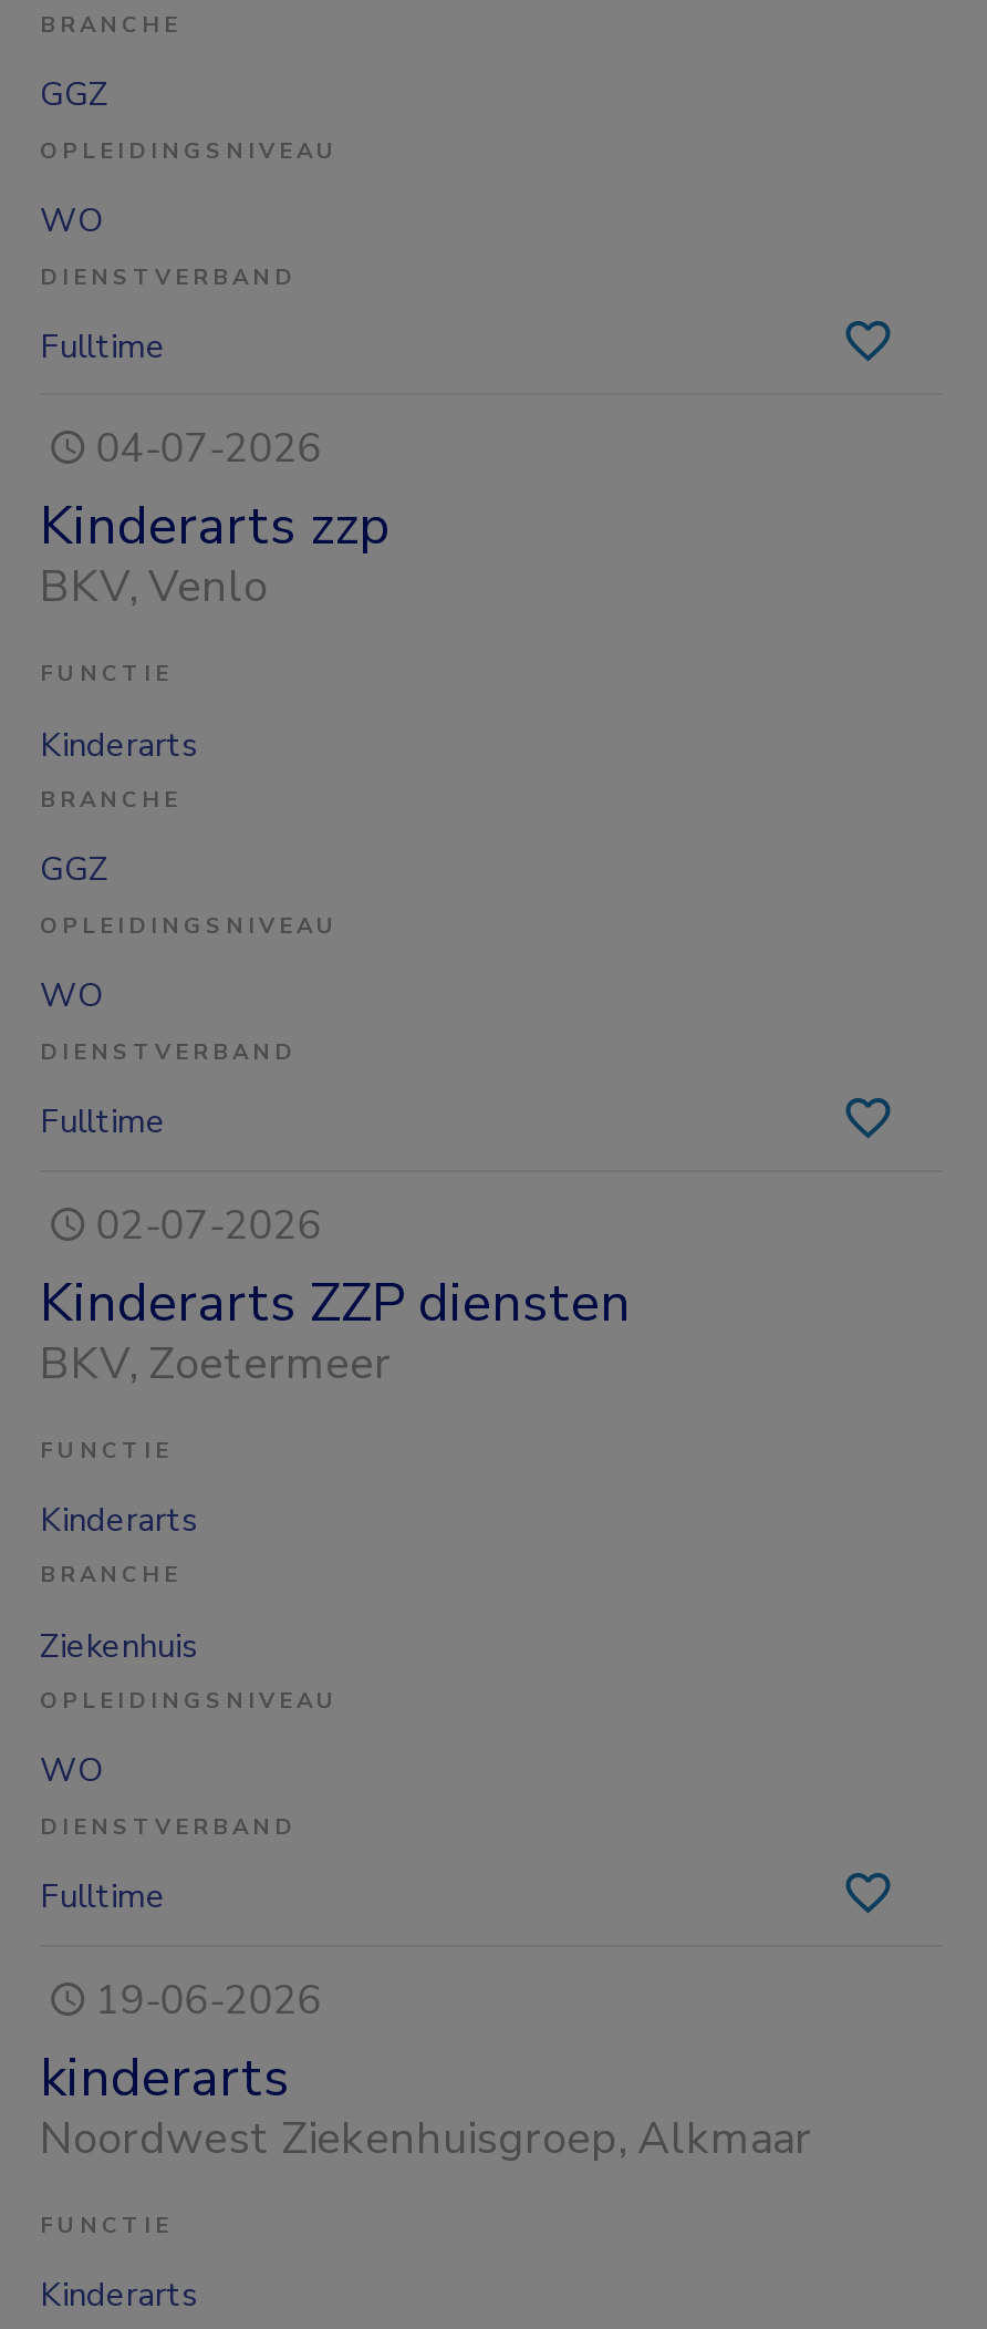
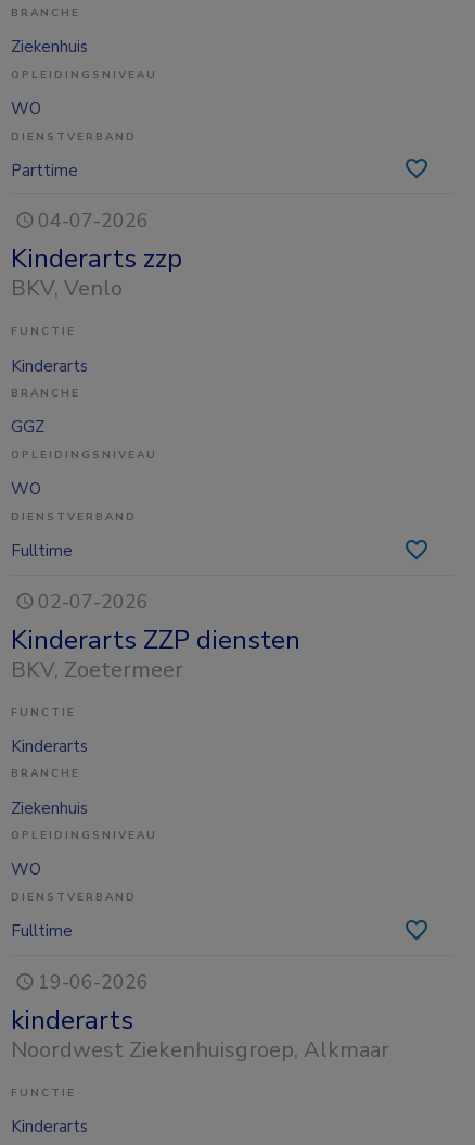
- GGZ
+ Ziekenhuis

- Fulltime
+ Parttime
